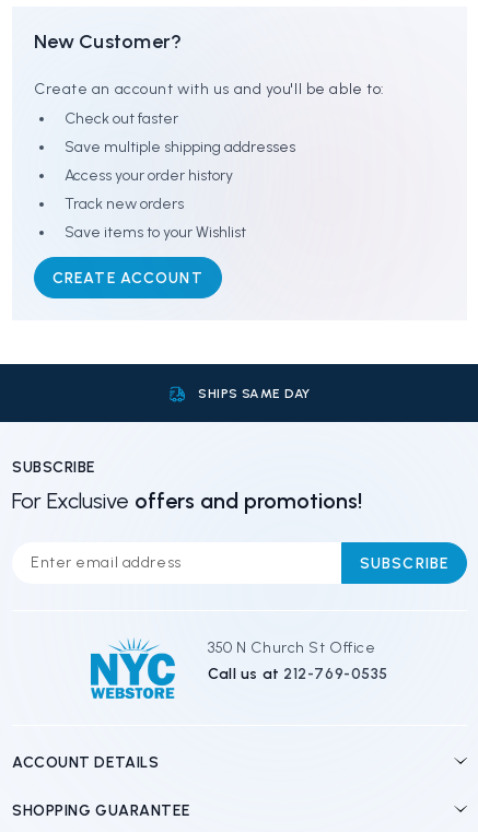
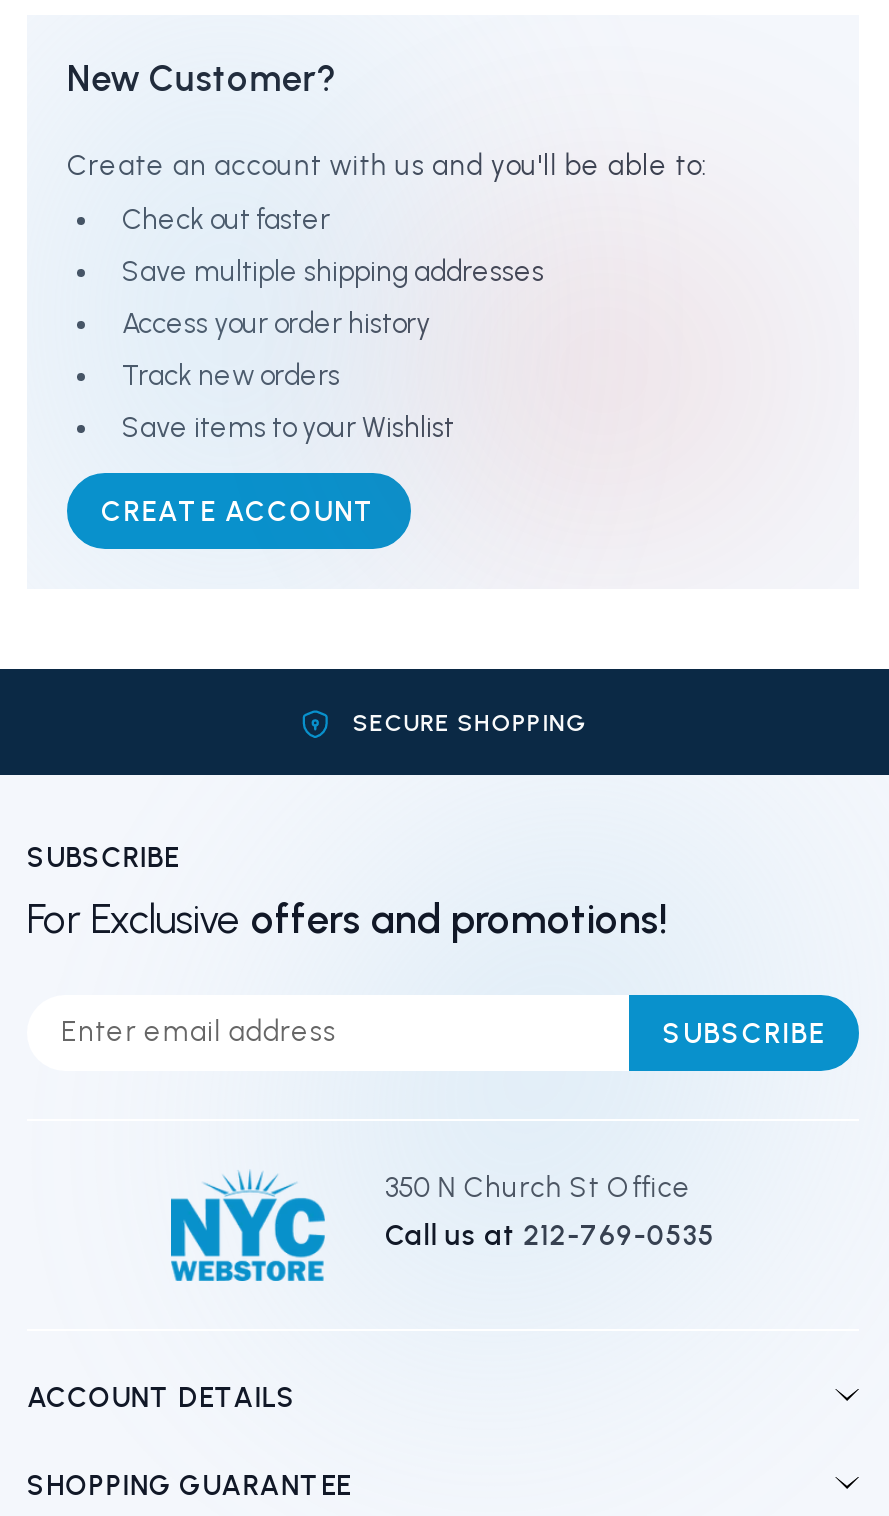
- SHIPS SAME DAY
+ SECURE SHOPPING
